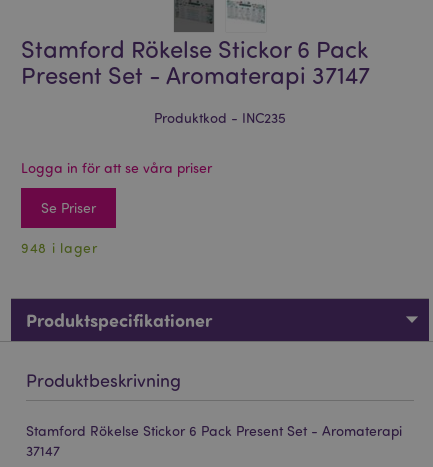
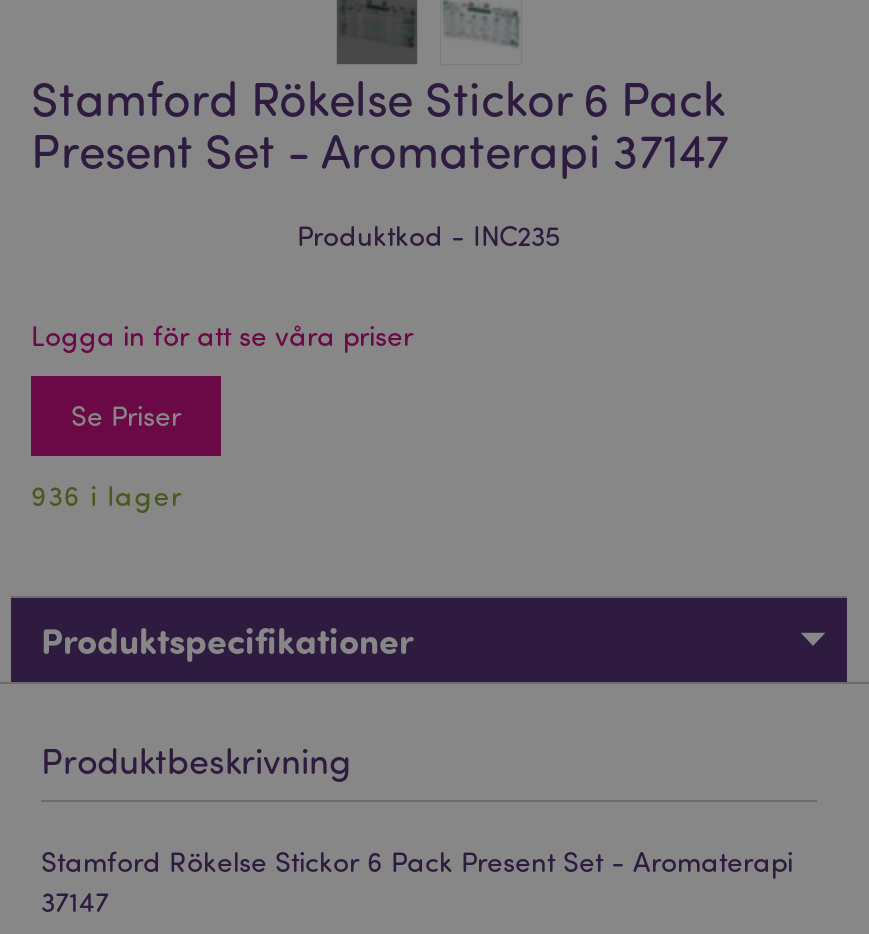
- 948 i lager
+ 936 i lager
